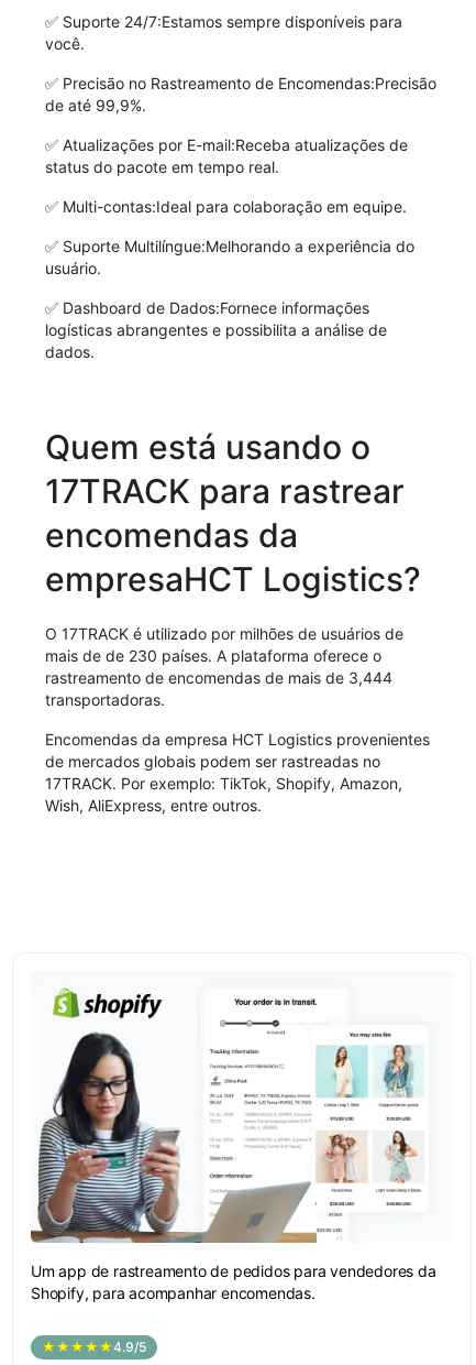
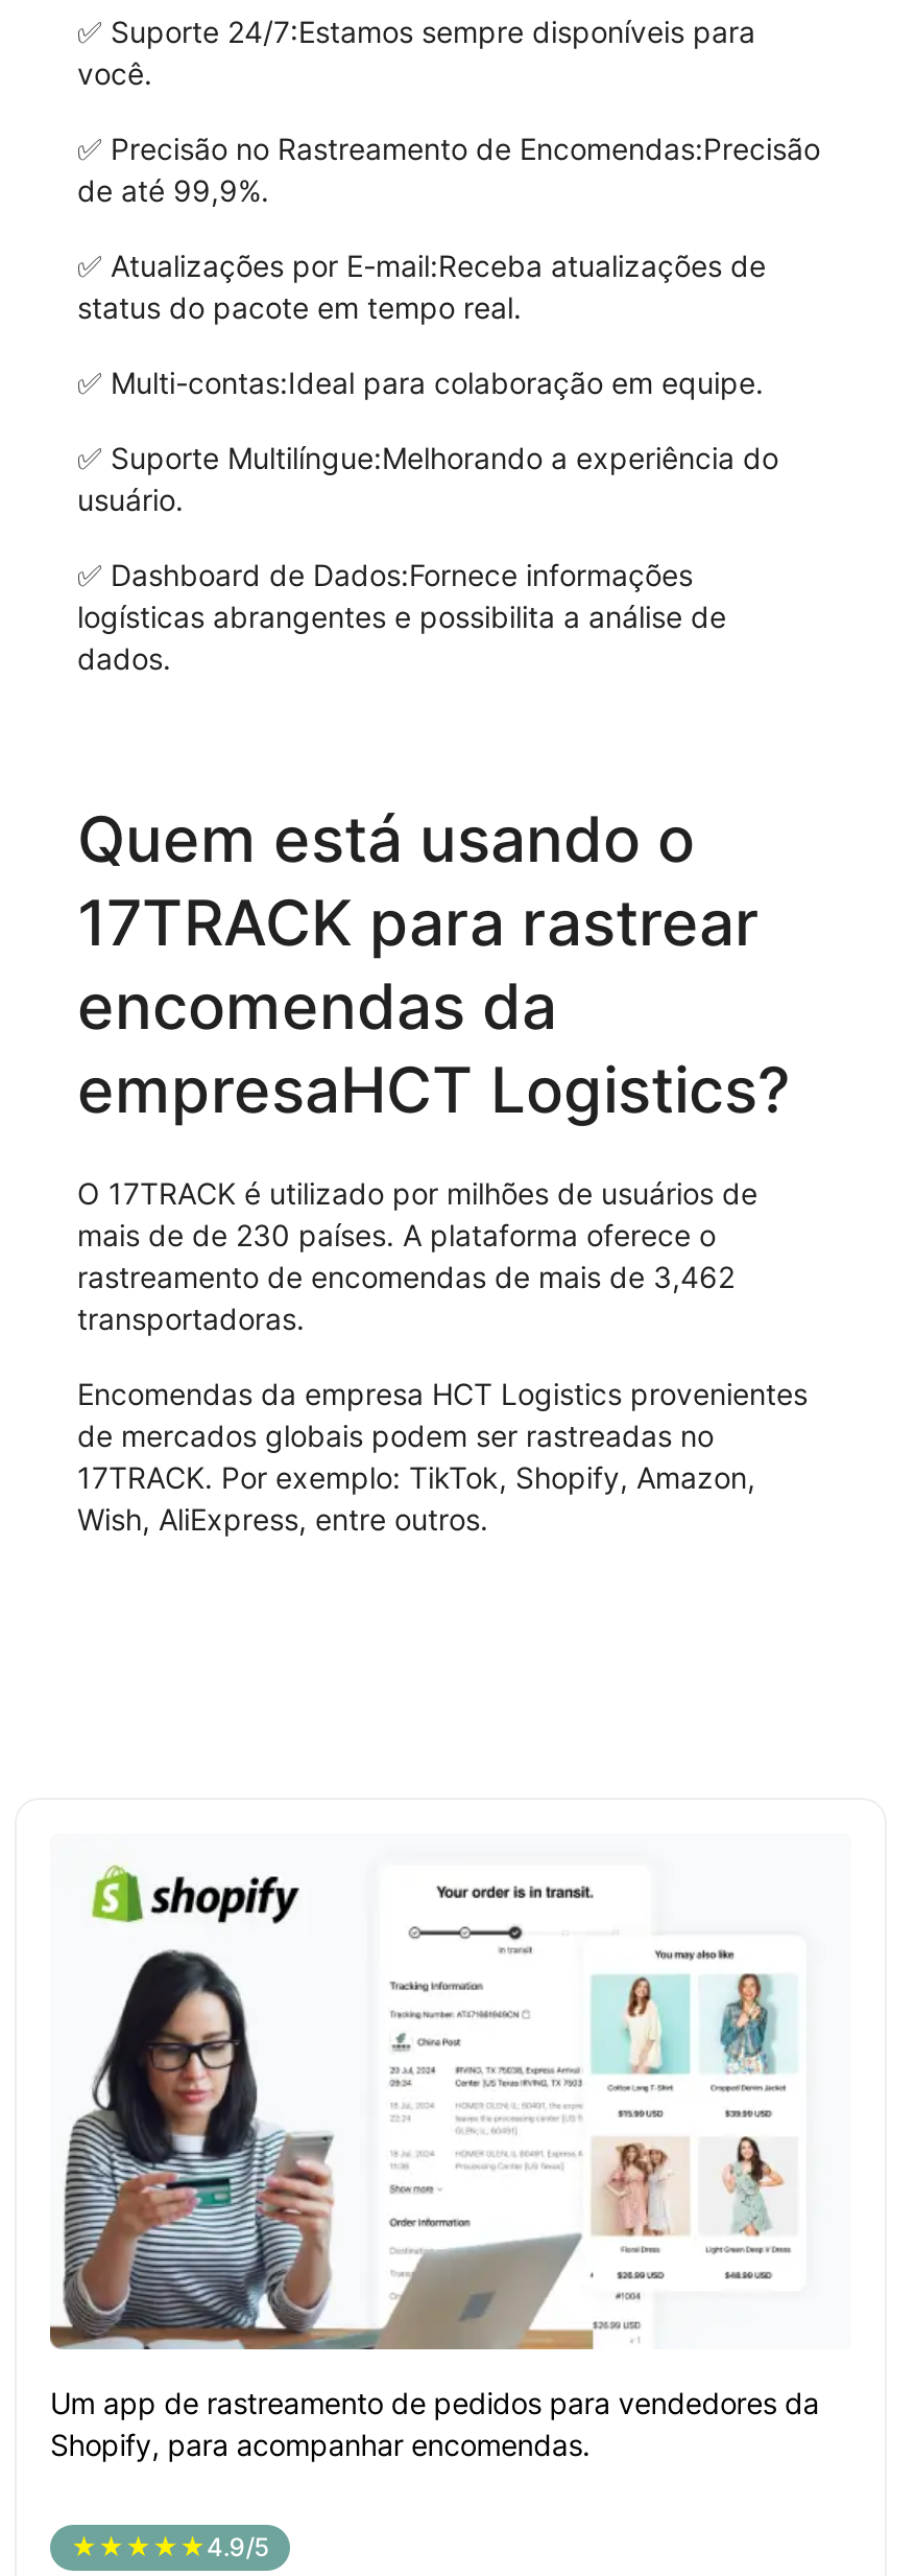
- rastreamento de encomendas de mais de 3,444
+ rastreamento de encomendas de mais de 3,462
